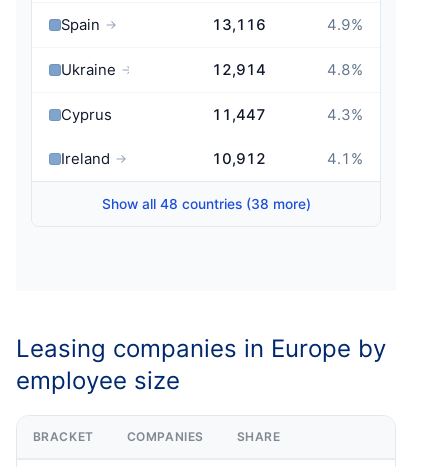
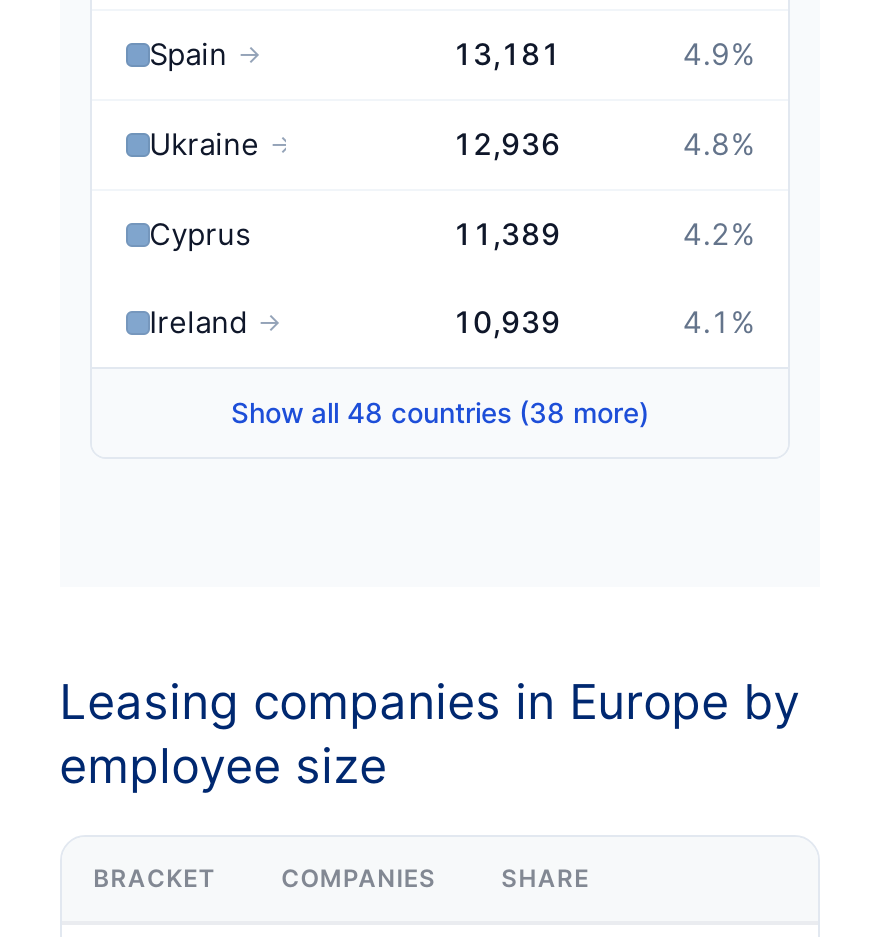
- 13,116
+ 13,181

- 12,914
+ 12,936

- 11,447
+ 11,389

- 4.3%
+ 4.2%

- 10,912
+ 10,939
